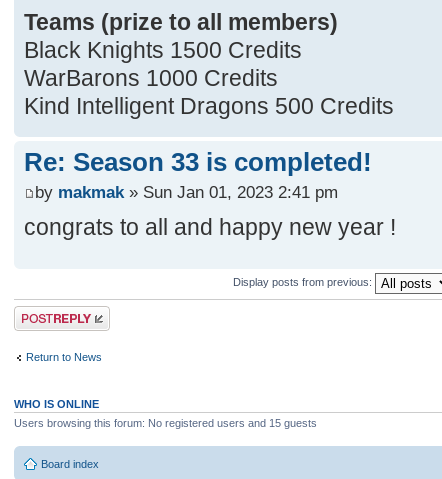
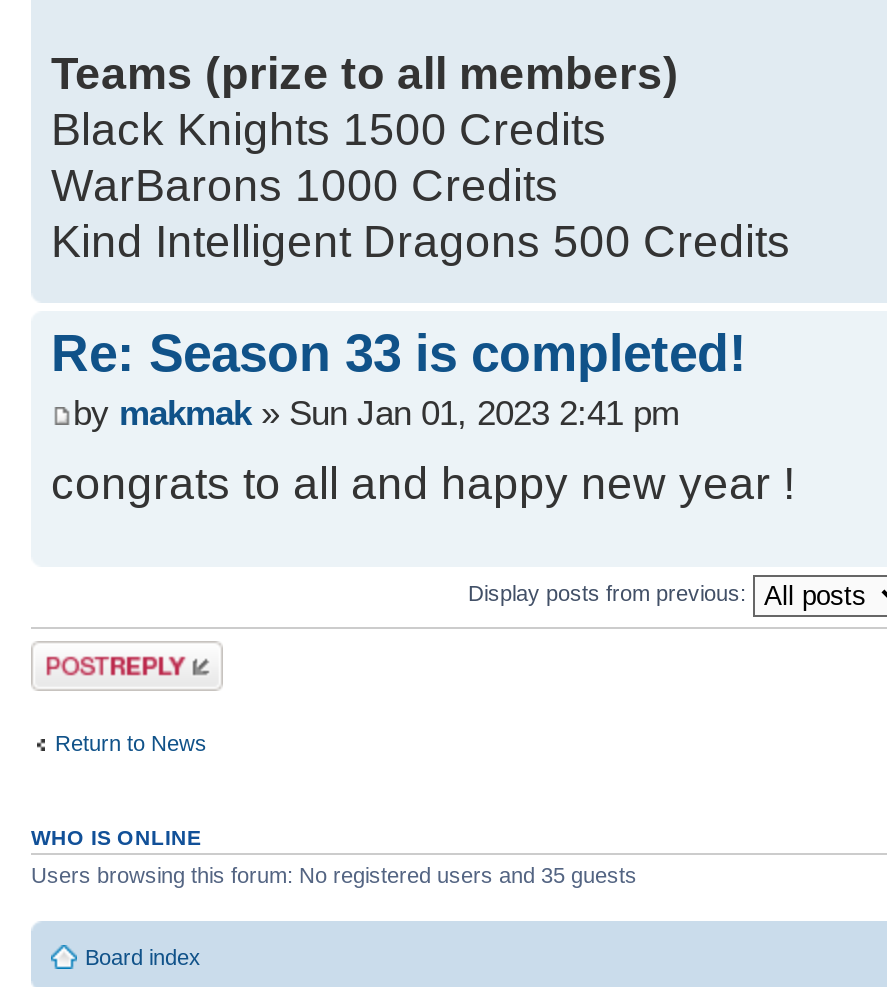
- Users browsing this forum: No registered users and 15 guests
+ Users browsing this forum: No registered users and 35 guests
